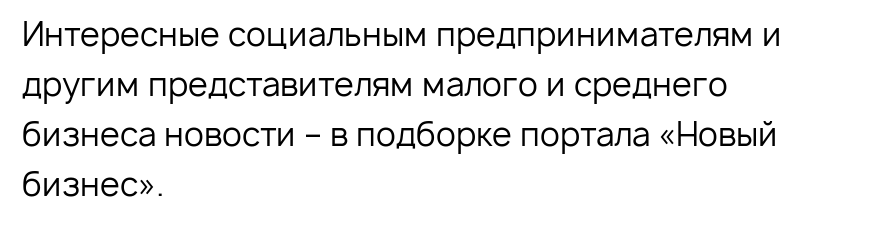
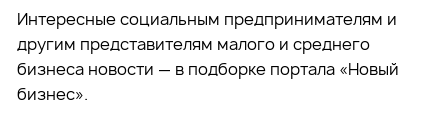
- бизнеса новости – в подборке портала «Новый
+ бизнеса новости — в подборке портала «Новый
